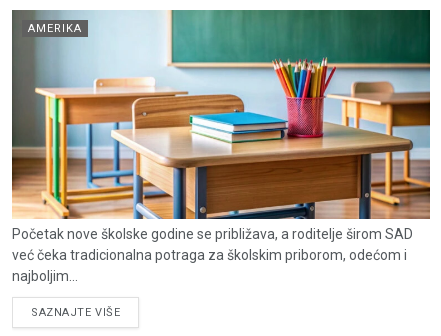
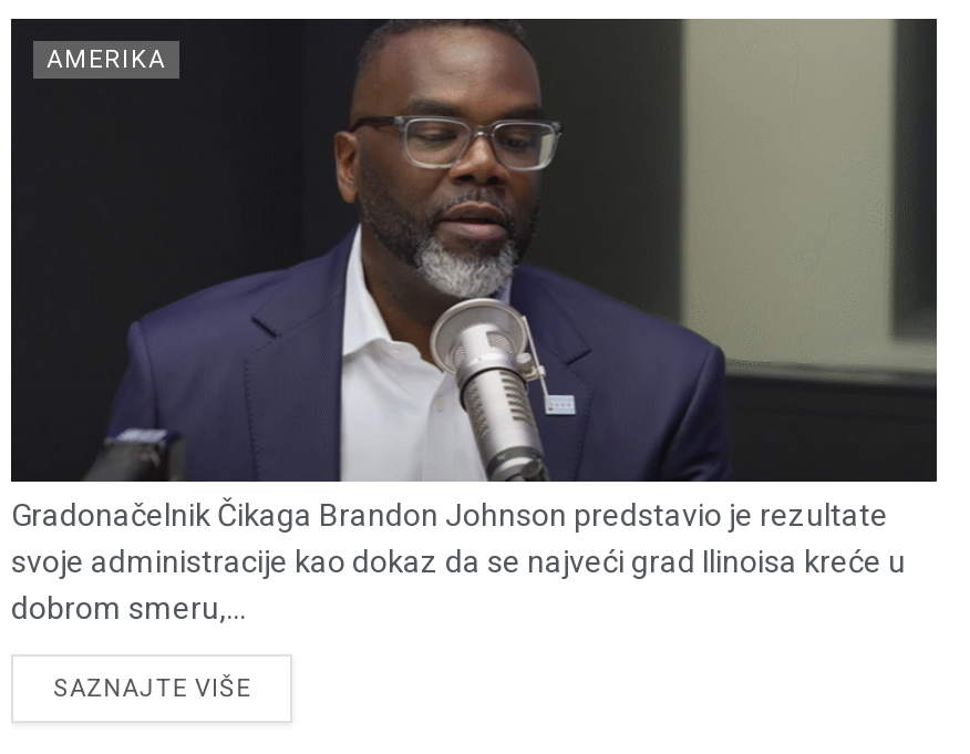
- [image]
- Početak nove školske godine se približava, a roditelje širom SAD
- već čeka tradicionalna potraga za školskim priborom, odećom i
- najboljim...
+ [image]
+ Gradonačelnik Čikaga Brandon Johnson predstavio je rezultate
+ svoje administracije kao dokaz da se najveći grad Ilinoisa kreće u
+ dobrom smeru,...
